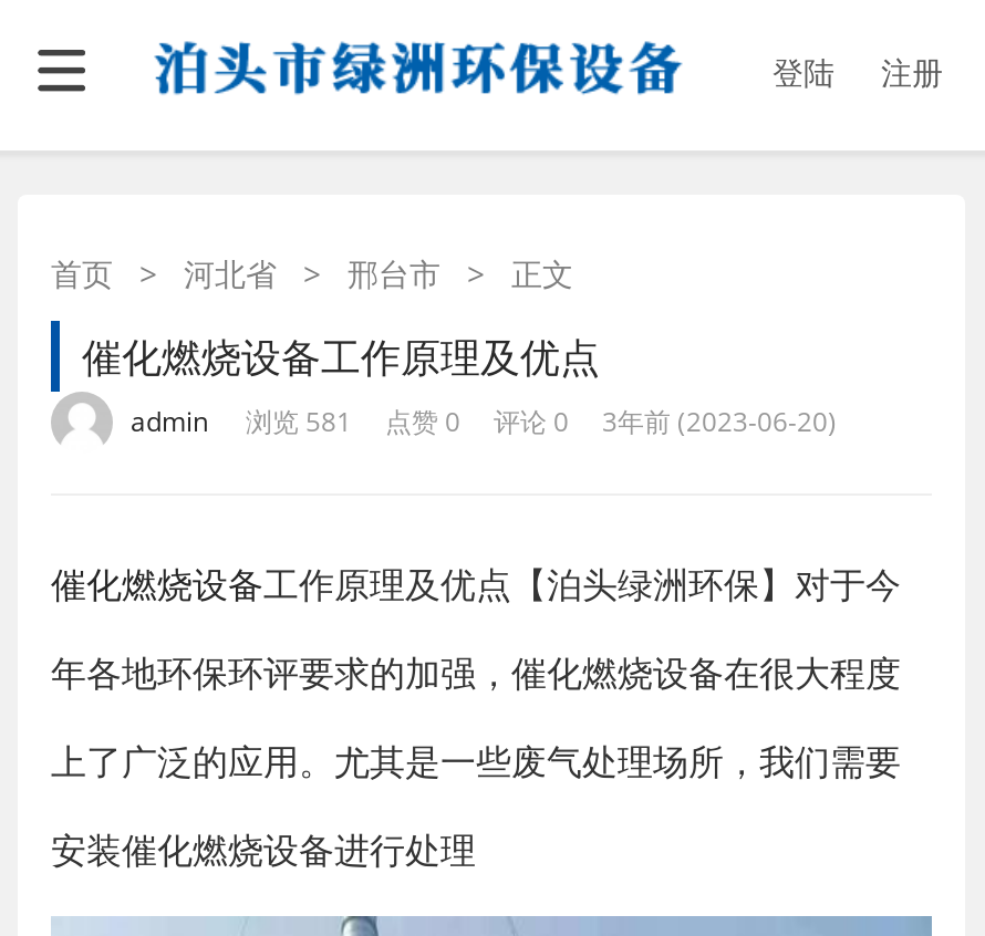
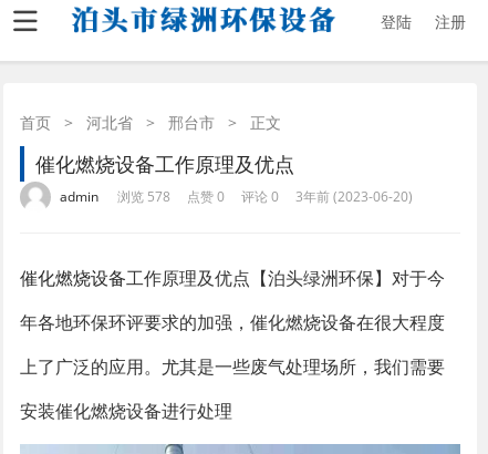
- admin · 浏览 581 · 点赞 0 · 评论 0 · 3年前 (2023-06-20)
+ admin · 浏览 578 · 点赞 0 · 评论 0 · 3年前 (2023-06-20)
